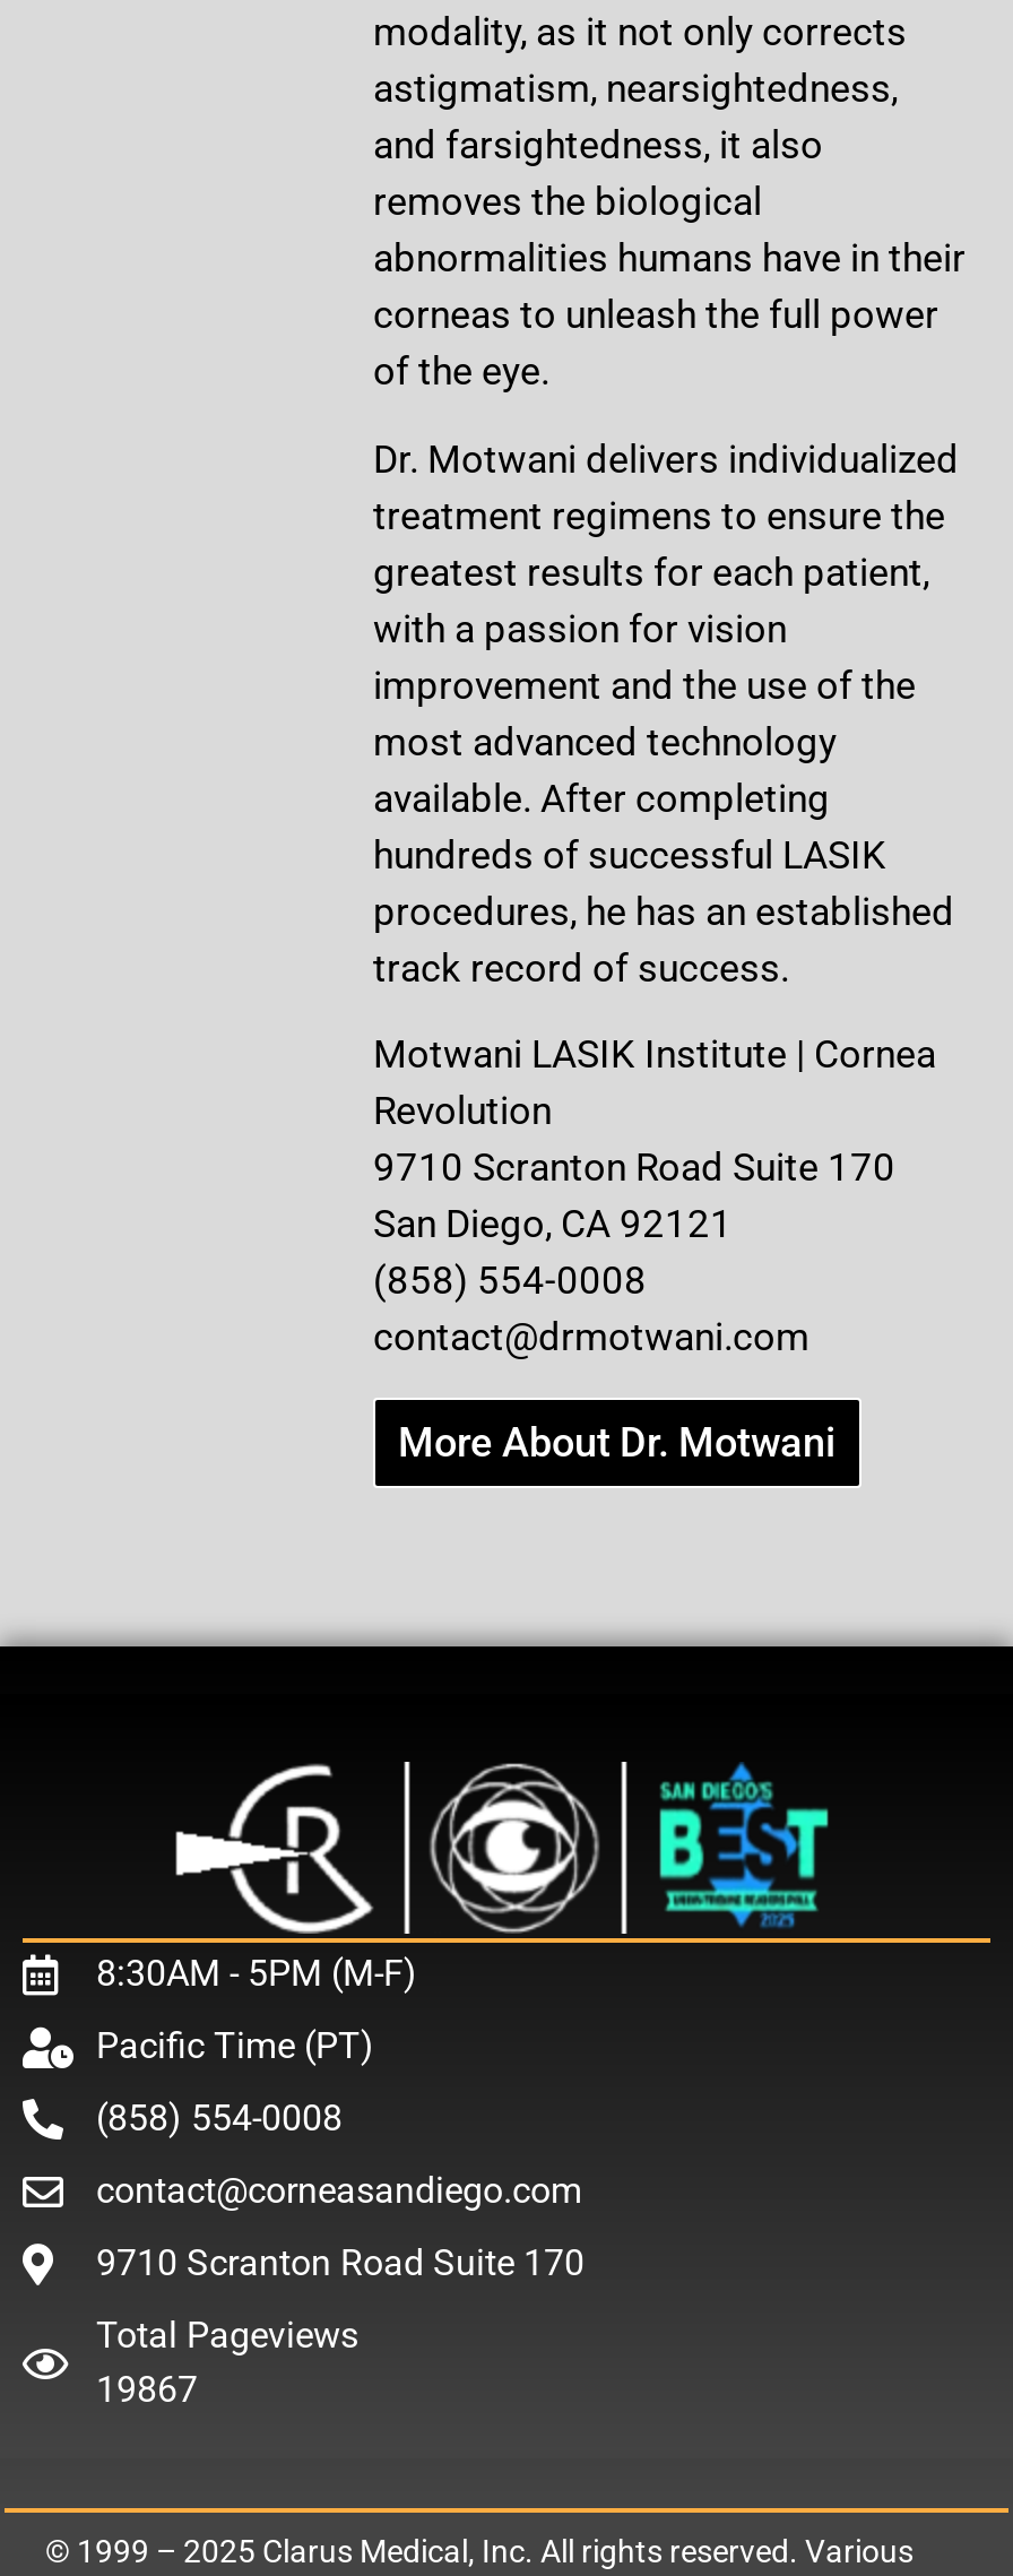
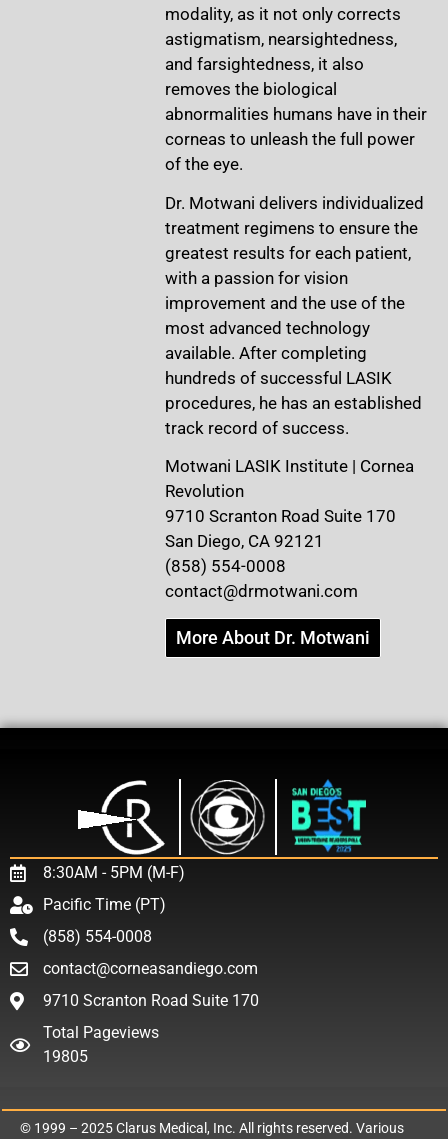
- 19867
+ 19805
